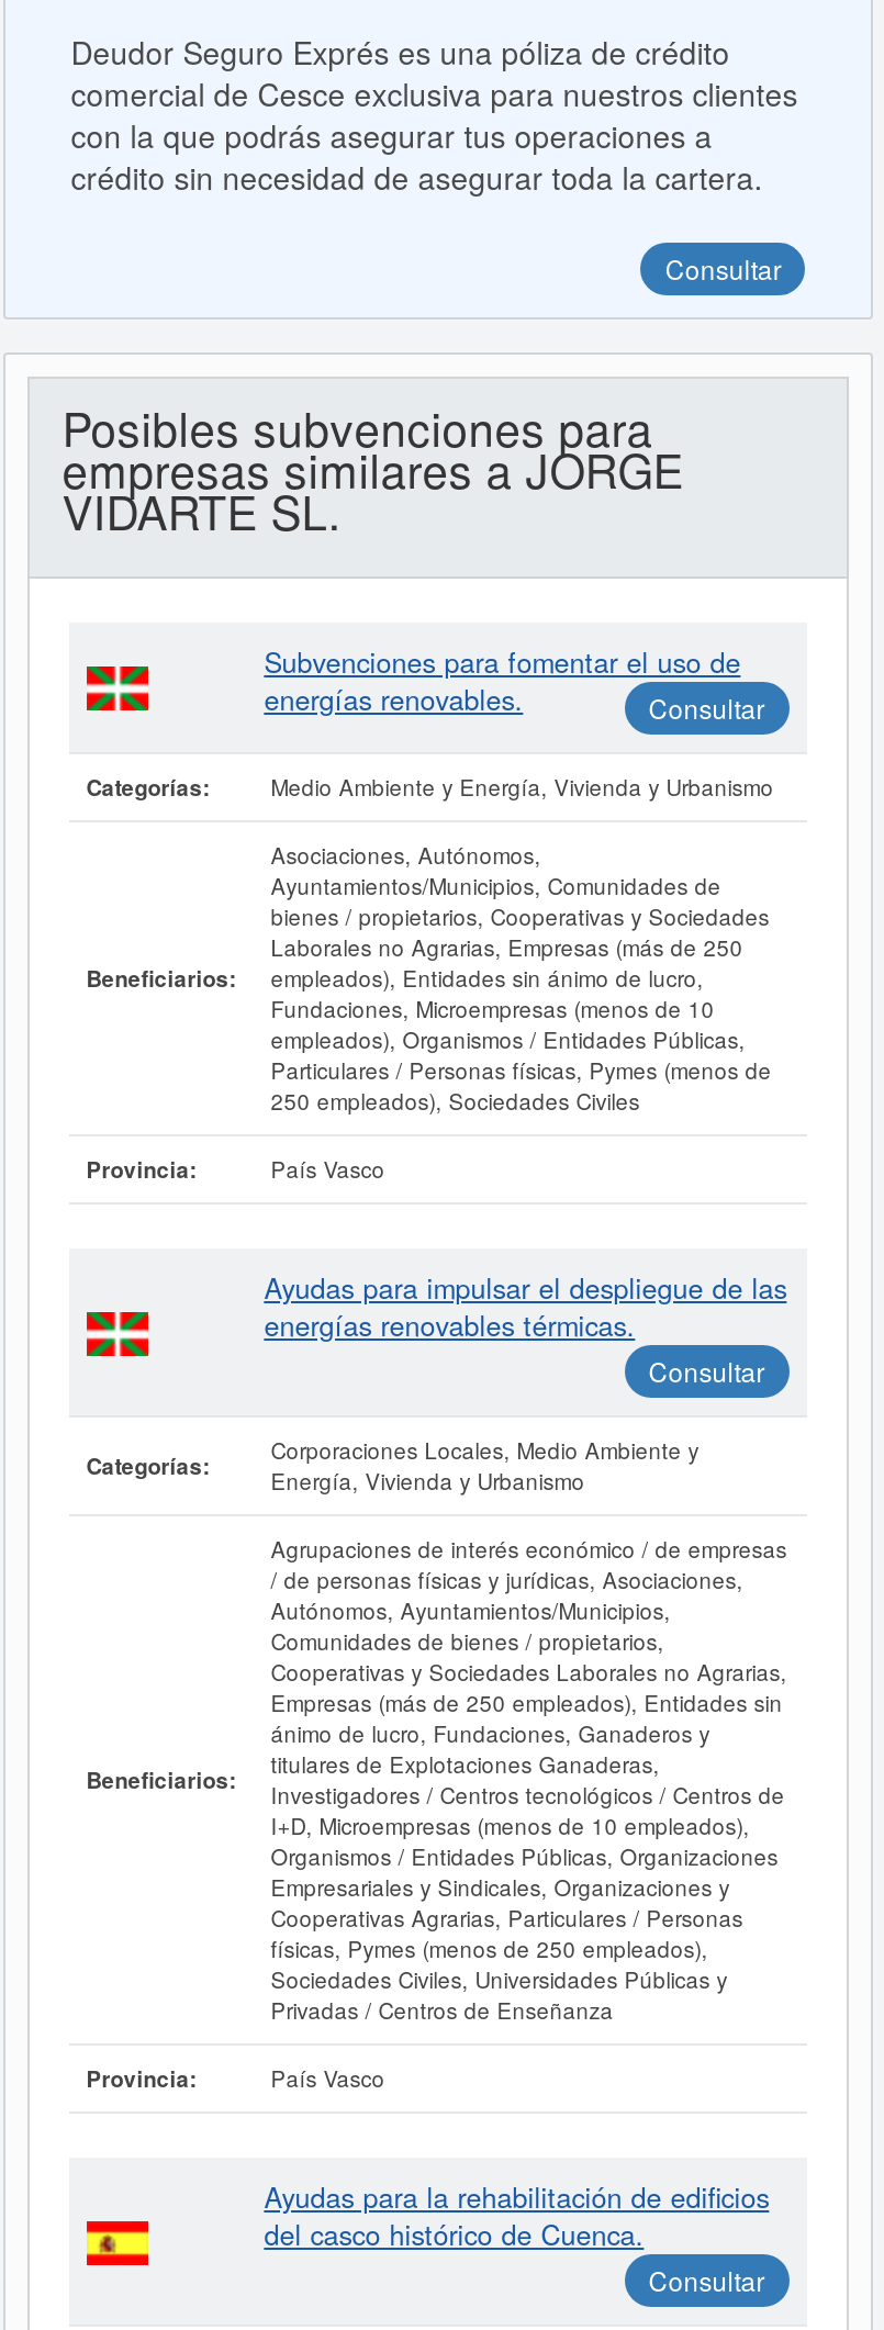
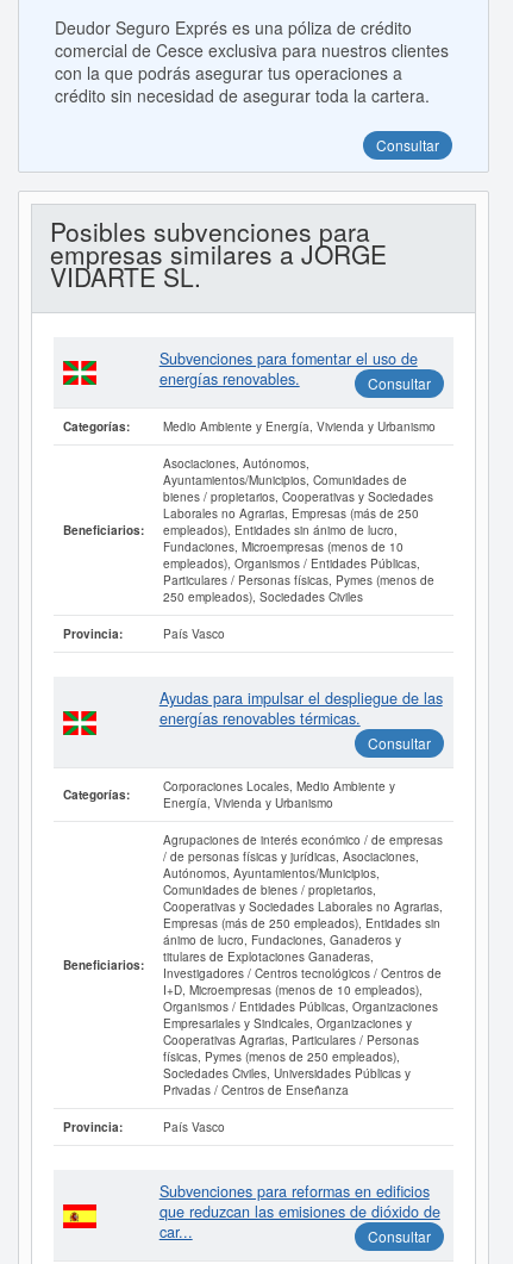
- Ayudas para la rehabilitación de edificios
- del casco histórico de Cuenca.
+ Subvenciones para reformas en edificios
+ que reduzcan las emisiones de dióxido de
+ car...
